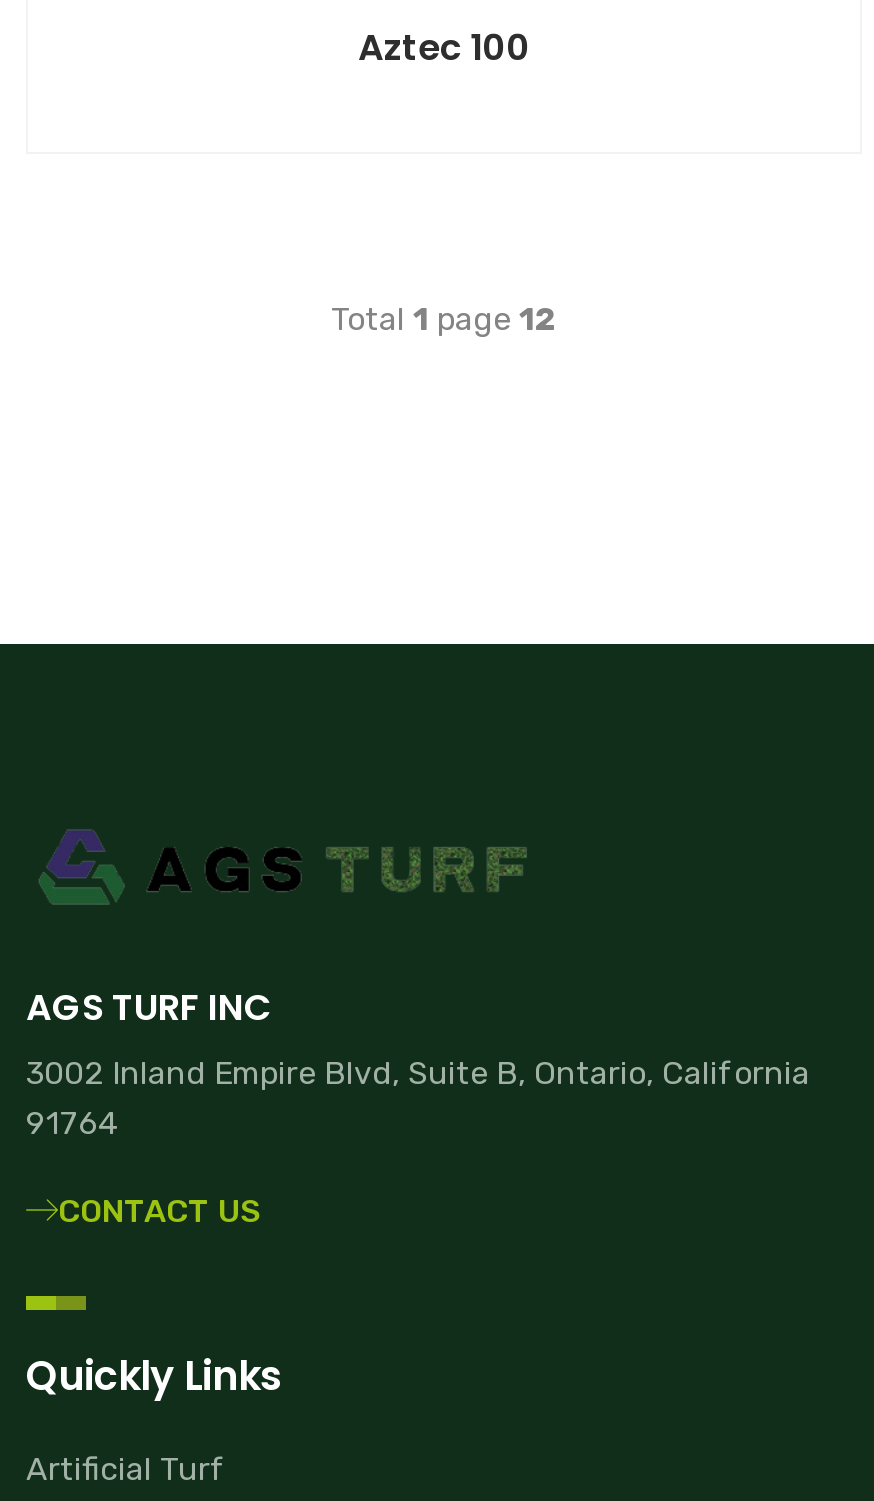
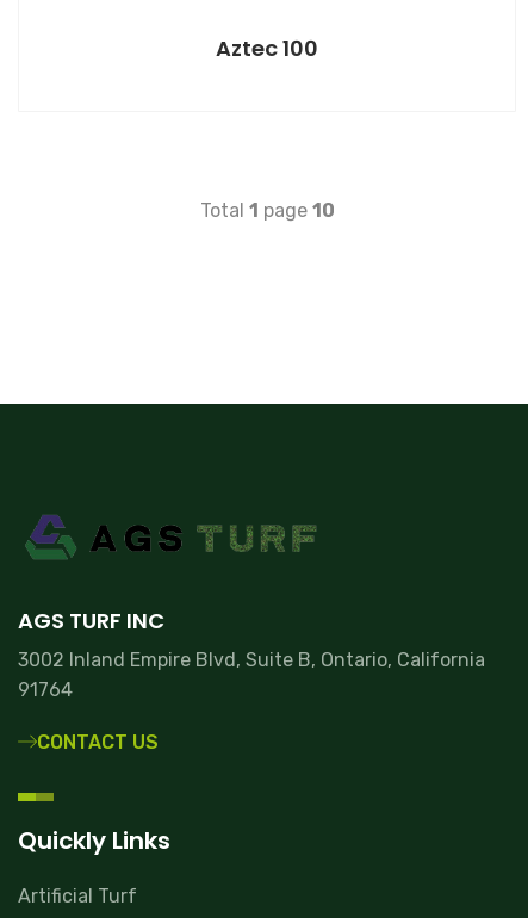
- Total 1 page 12
+ Total 1 page 10
